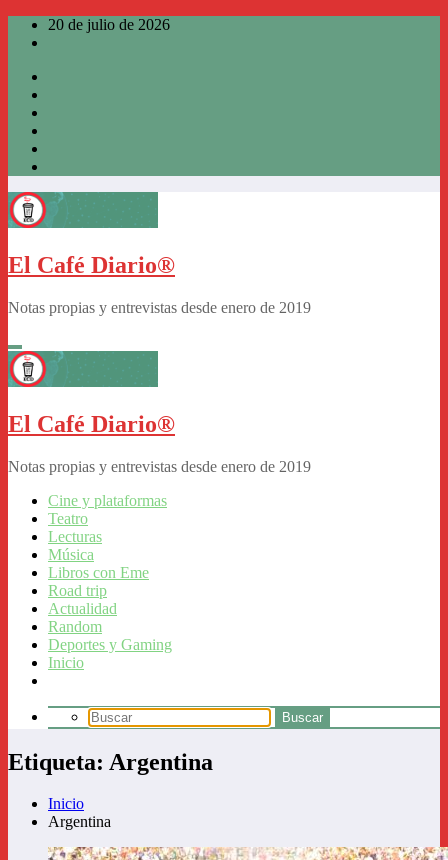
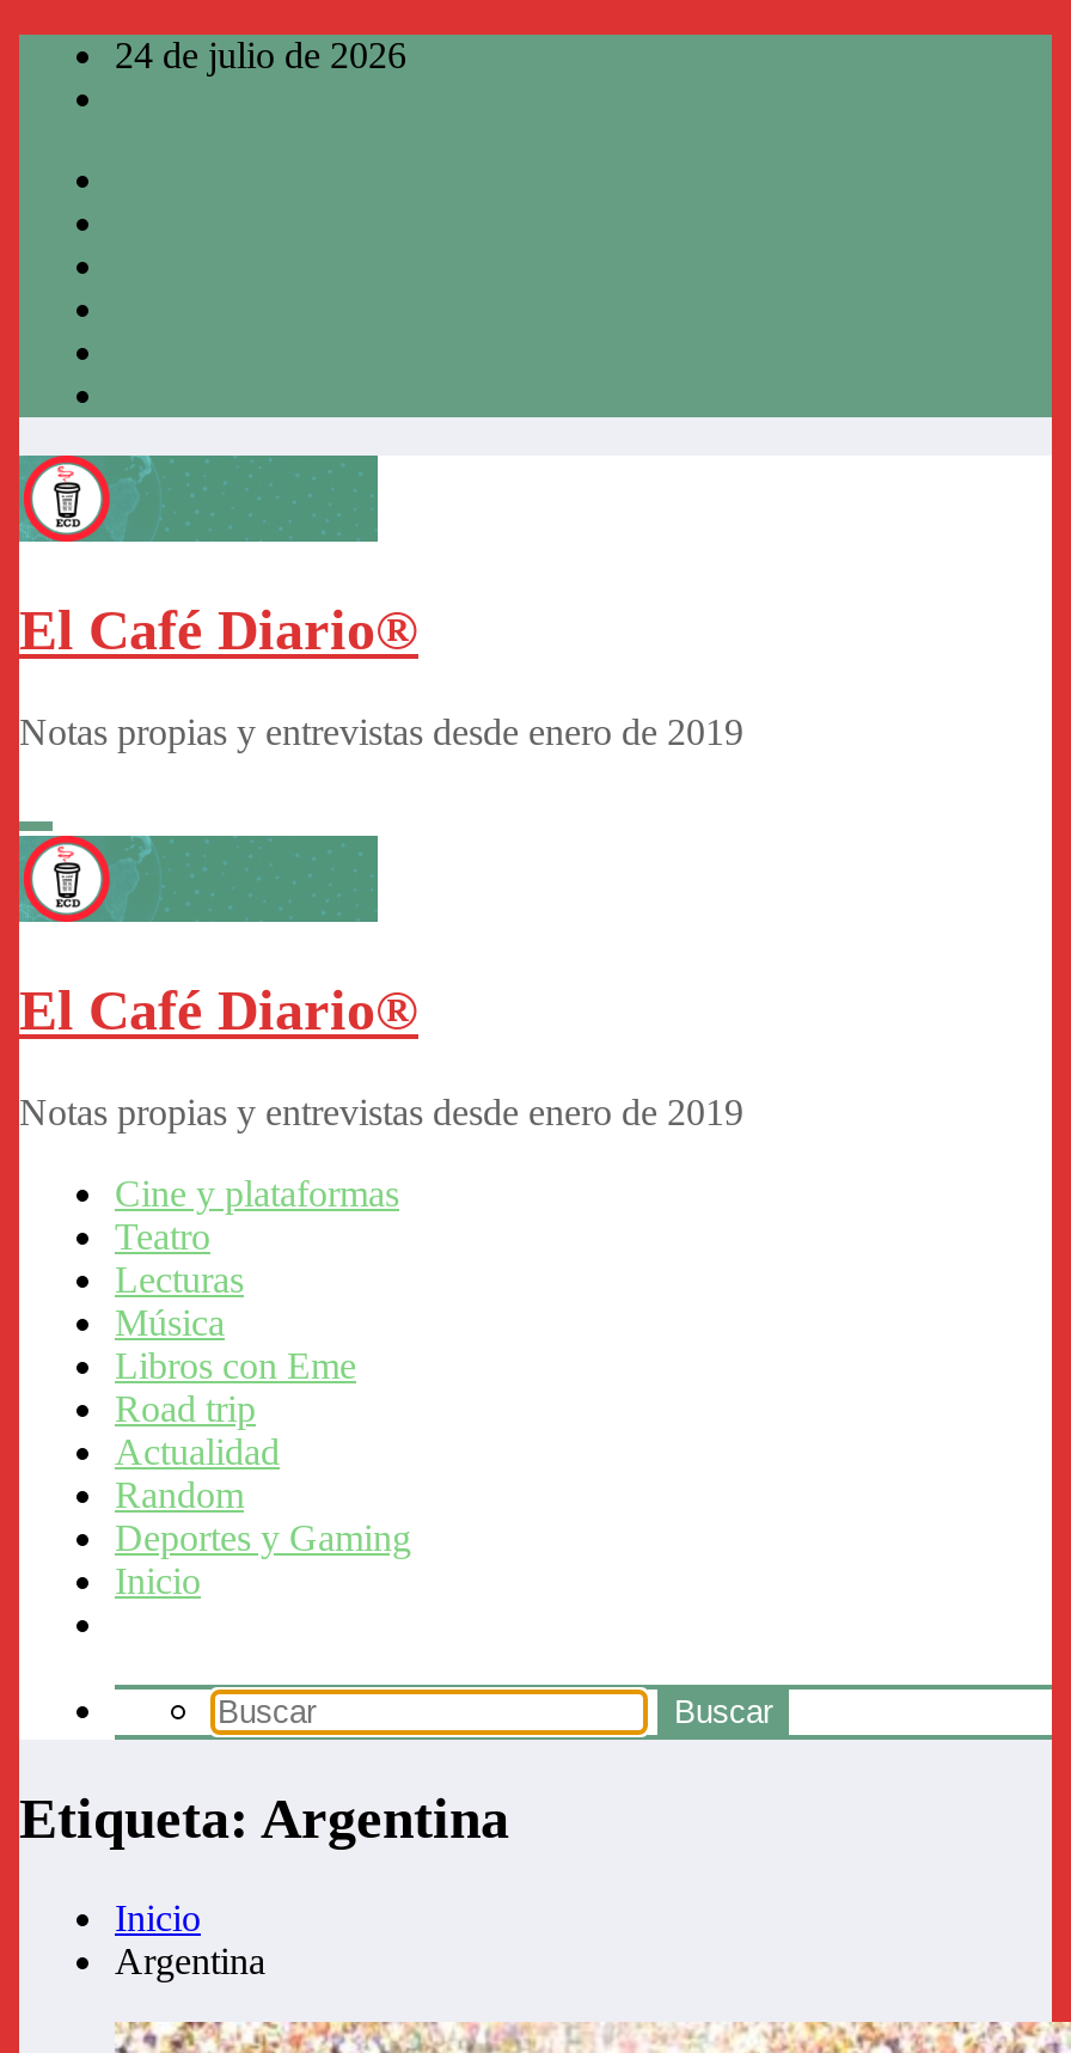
- 20 de julio de 2026
+ 24 de julio de 2026
